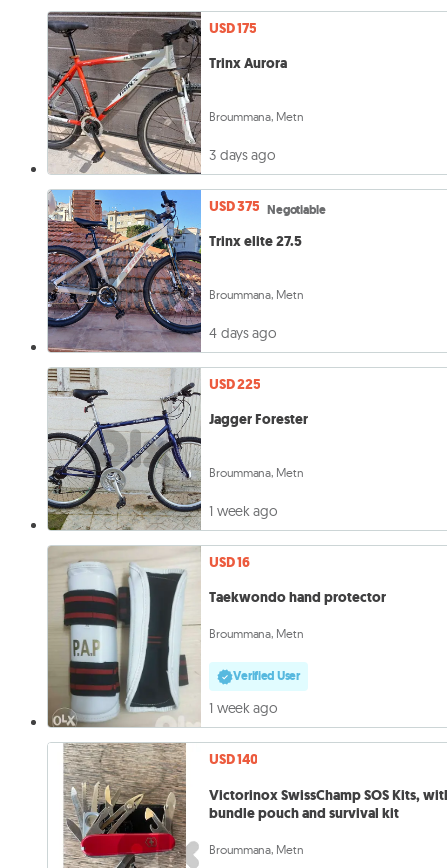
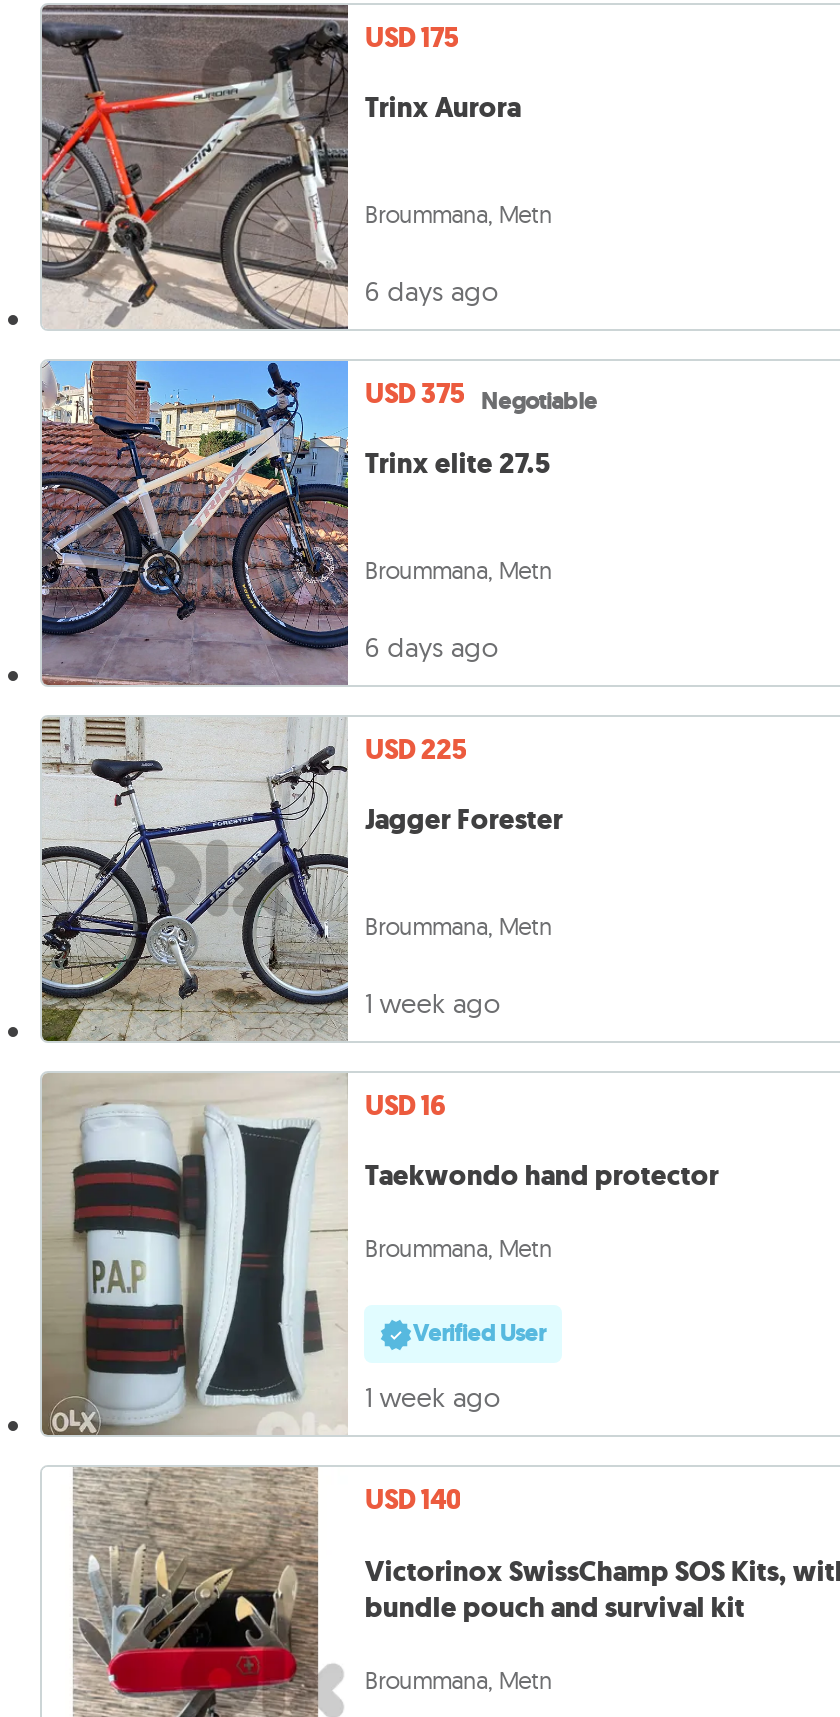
- 3 days ago
+ 6 days ago

- 4 days ago
+ 6 days ago
